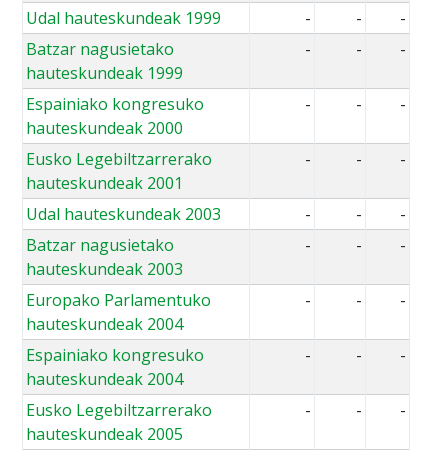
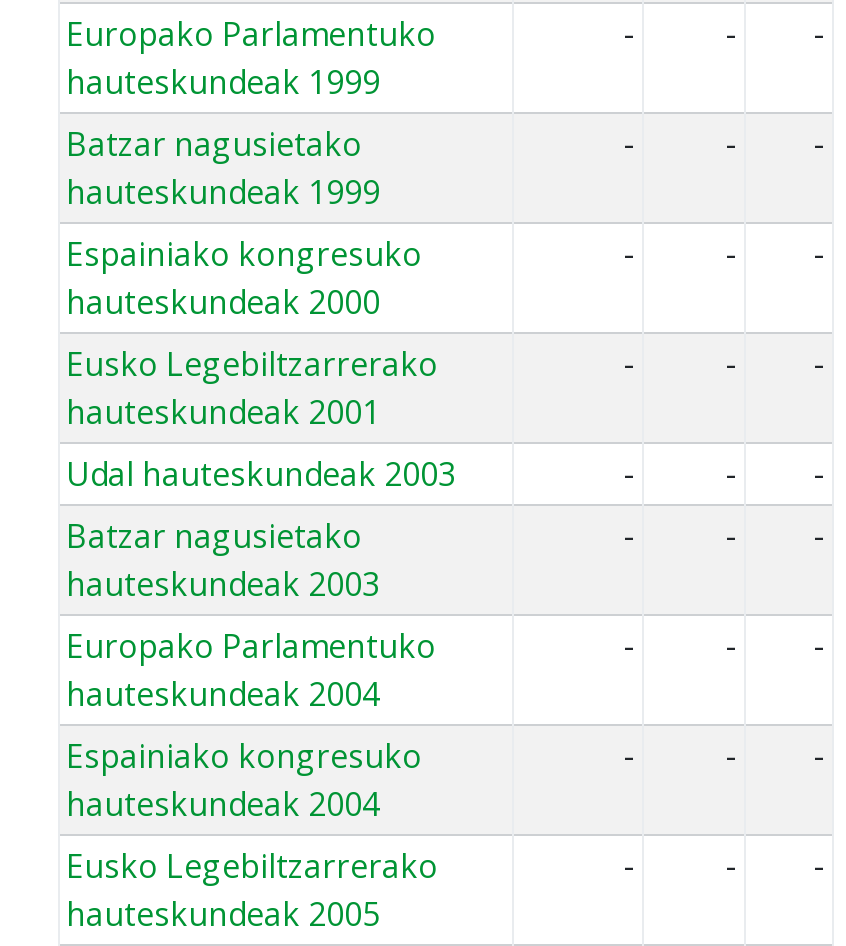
- Udal hauteskundeak 1999
+ Europako Parlamentuko
+ hauteskundeak 1999
